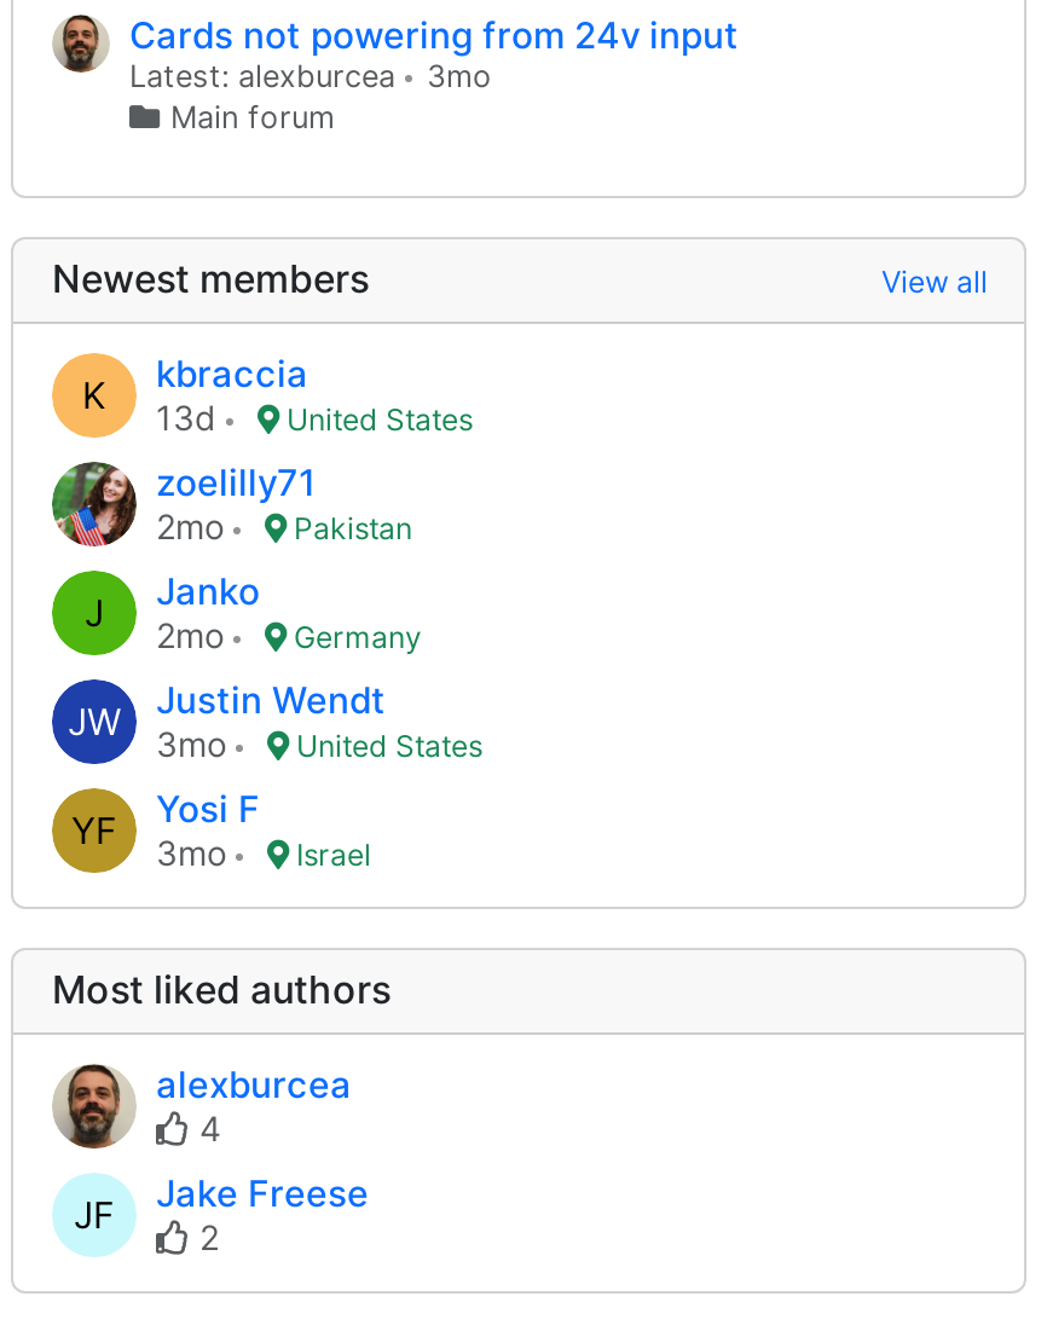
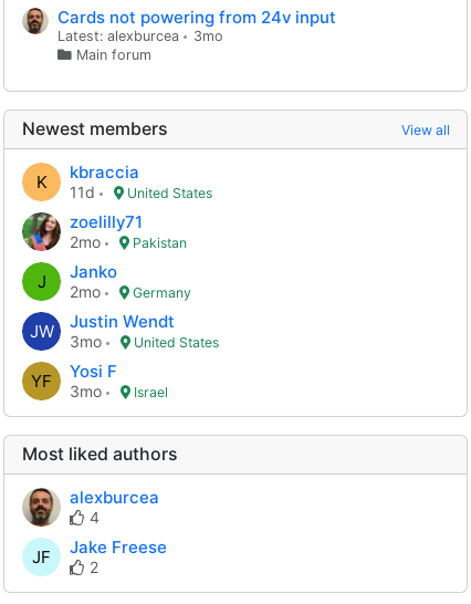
- K 13d kbraccia United States
+ K 11d kbraccia United States
